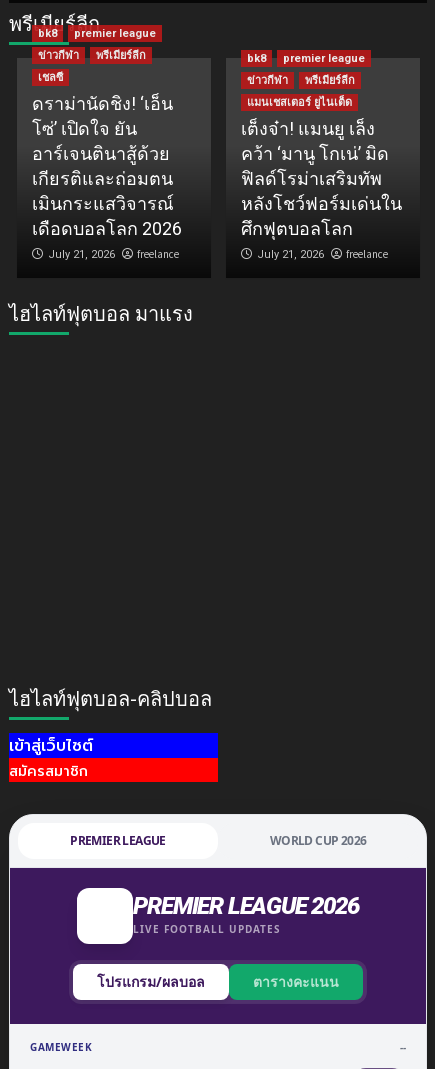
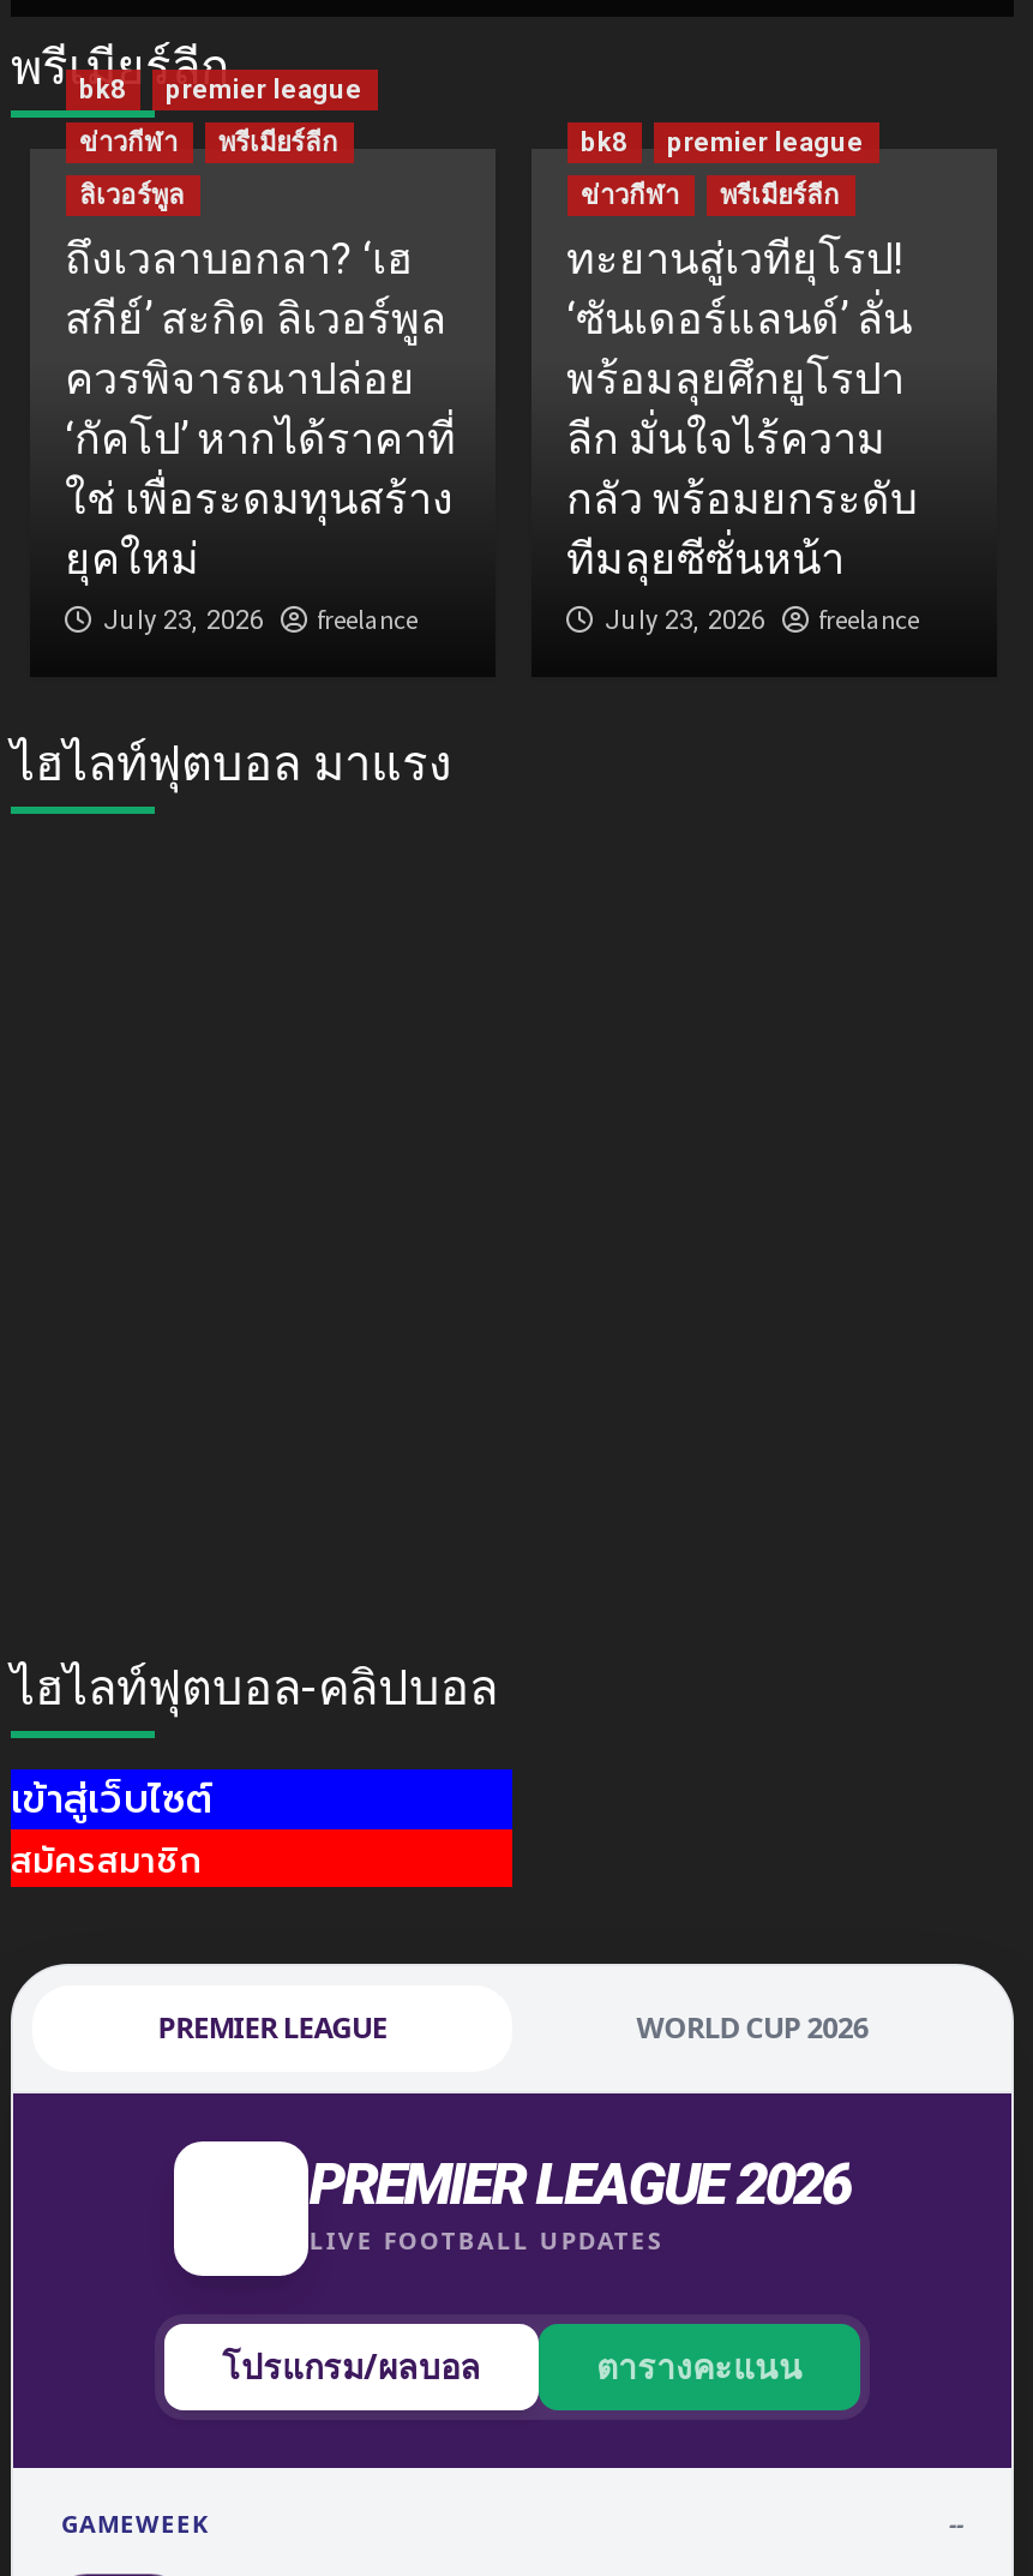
- เชลซี
- ดราม่านัดชิง! ‘เอ็น
- โซ่’ เปิดใจ ยัน
- อาร์เจนตินาสู้ด้วย
- เกียรติและถ่อมตน
- เมินกระแสวิจารณ์
- เดือดบอลโลก 2026
- July 21, 2026
+ ลิเวอร์พูล
+ ถึงเวลาบอกลา? ‘เฮ
+ สกีย์’ สะกิด ลิเวอร์พูล
+ ควรพิจารณาปล่อย
+ ‘กัคโป’ หากได้ราคาที่
+ ใช่ เพื่อระดมทุนสร้าง
+ ยุคใหม่
+ July 23, 2026

- แมนเชสเตอร์ ยูไนเต็ด
- เต็งจ๋า! แมนยู เล็ง
- คว้า ‘มานู โกเน่’ มิด
- ฟิลด์โรม่าเสริมทัพ
- หลังโชว์ฟอร์มเด่นใน
- ศึกฟุตบอลโลก
- July 21, 2026
+ ทะยานสู่เวทียุโรป!
+ ‘ซันเดอร์แลนด์’ ลั่น
+ พร้อมลุยศึกยูโรปา
+ ลีก มั่นใจไร้ความ
+ กลัว พร้อมยกระดับ
+ ทีมลุยซีซั่นหน้า
+ July 23, 2026
